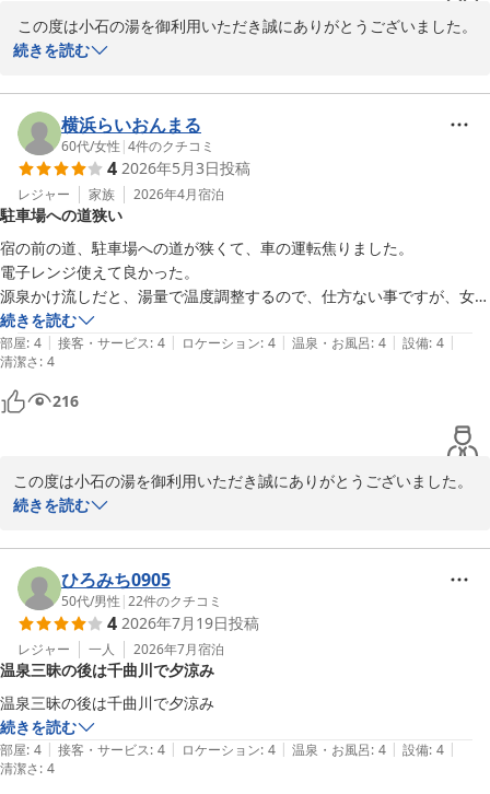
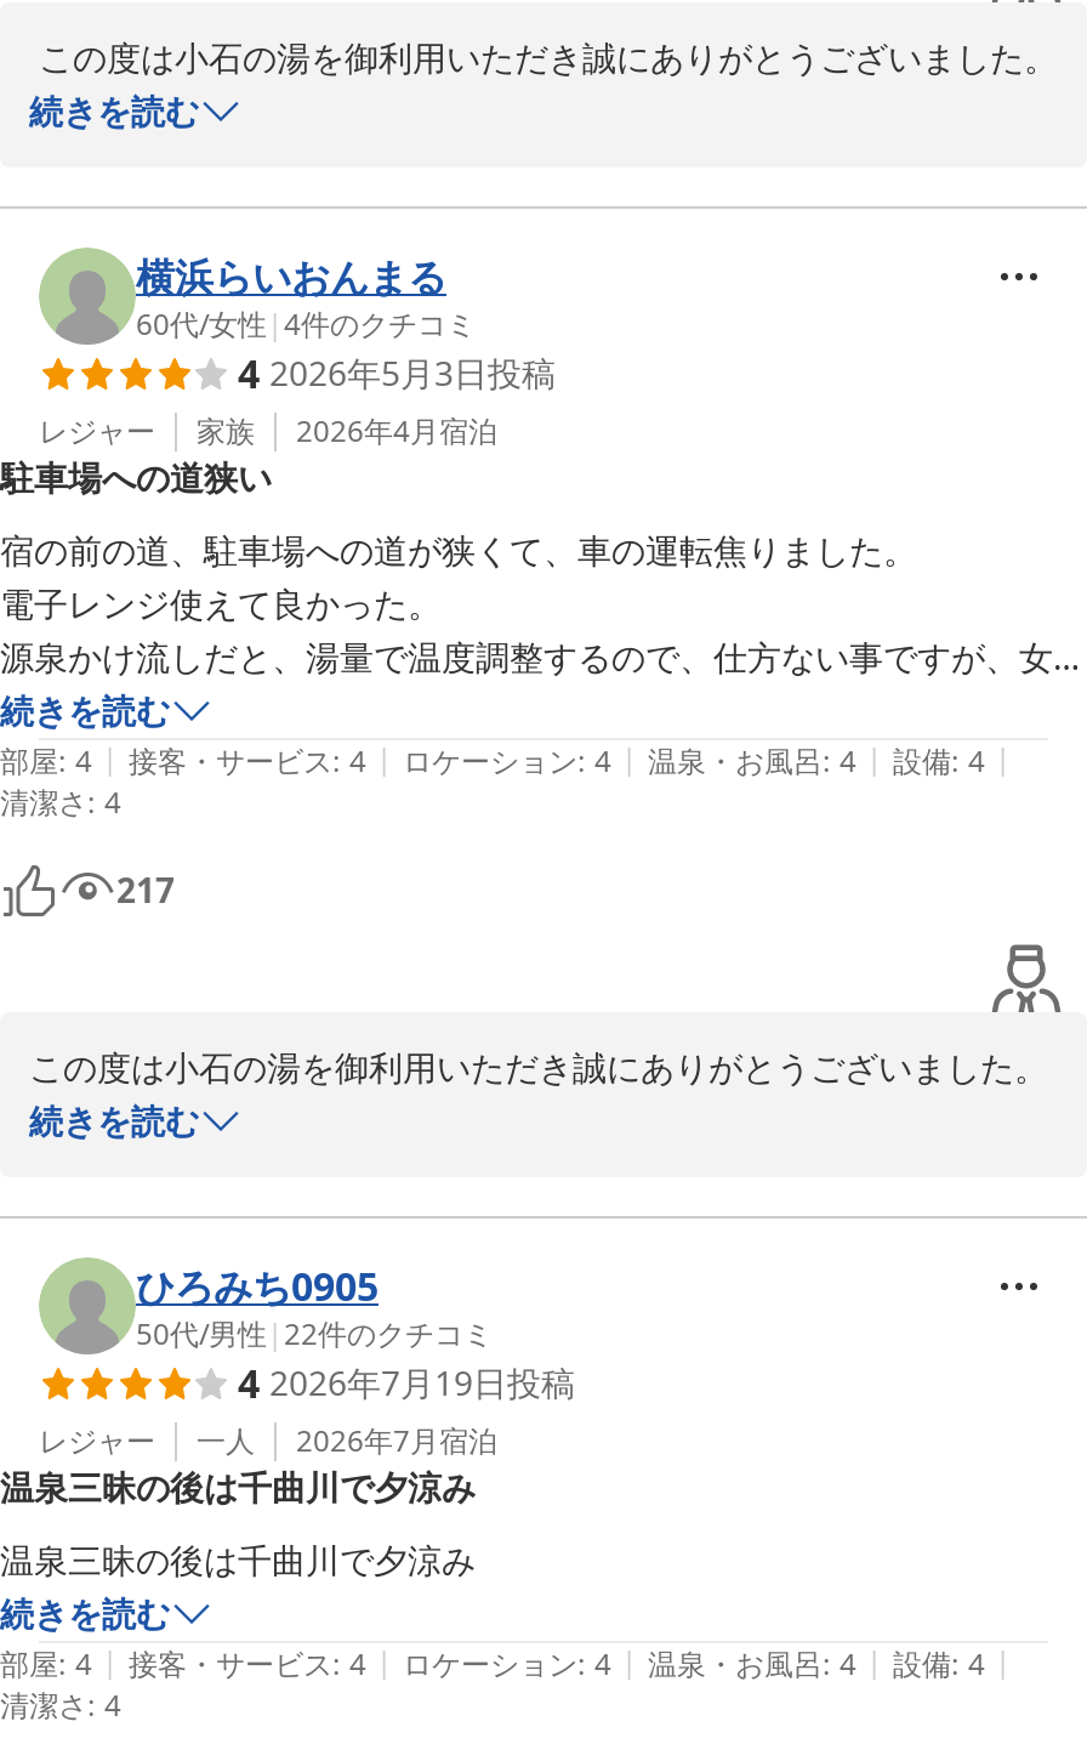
- 216
+ 217
